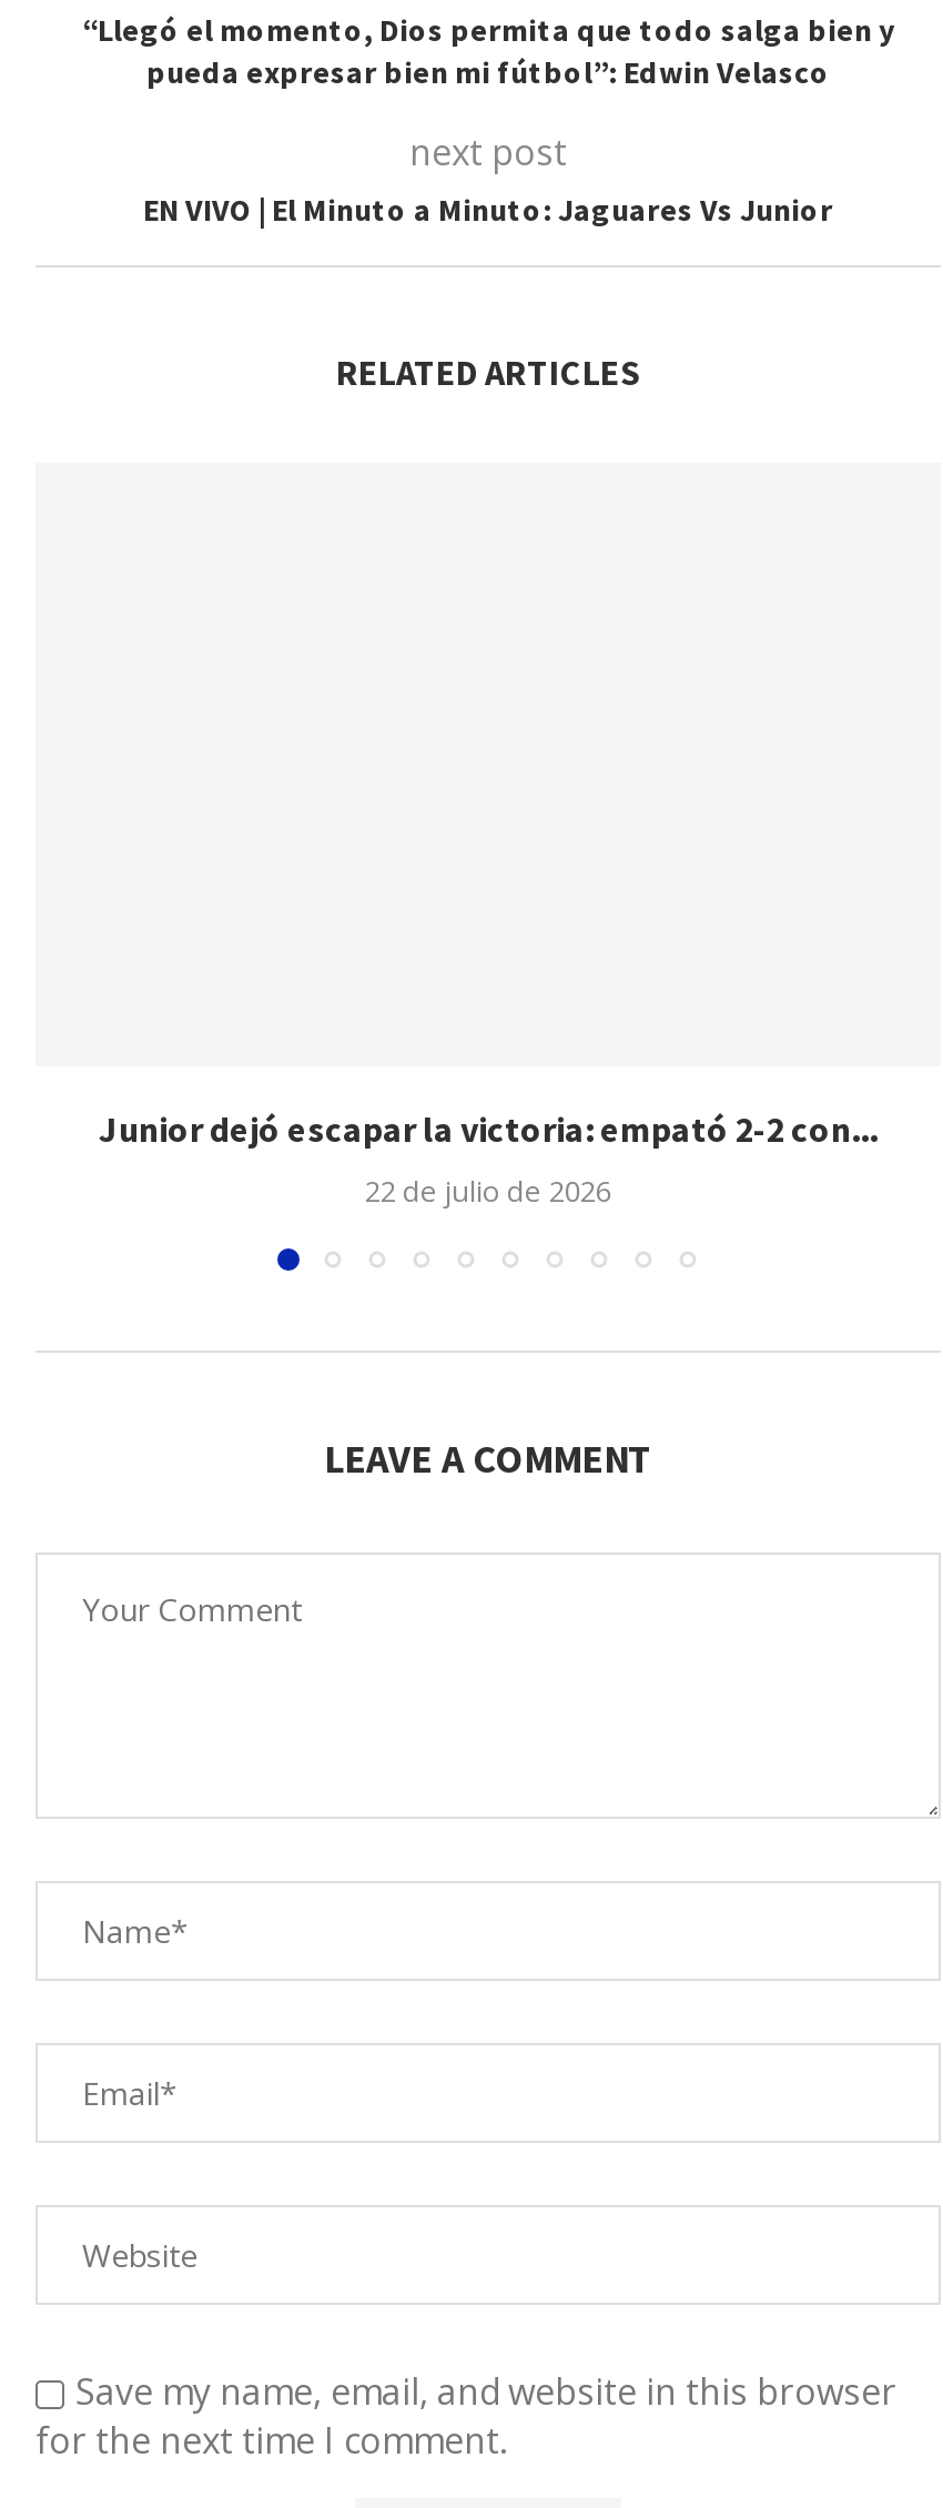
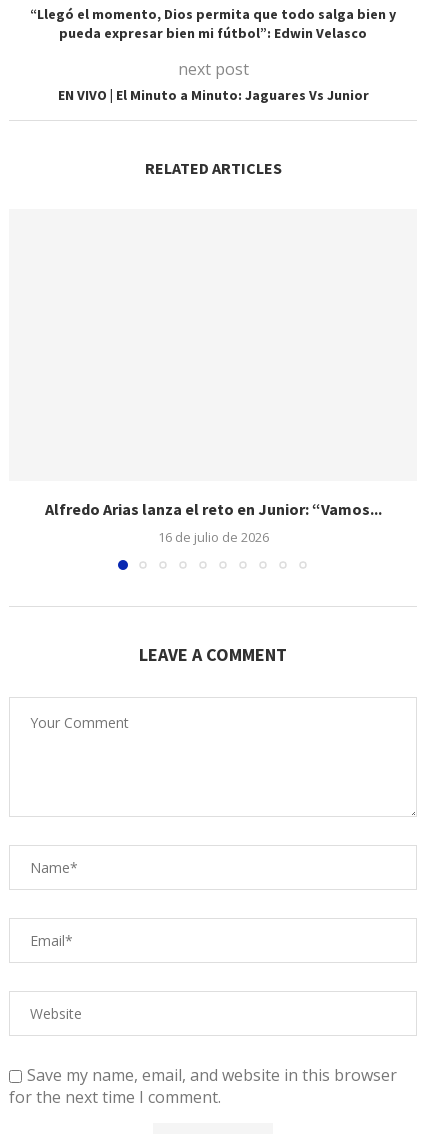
- Junior dejó escapar la victoria: empató 2-2 con...
- 22 de julio de 2026
+ Alfredo Arias lanza el reto en Junior: “Vamos...
+ 16 de julio de 2026
